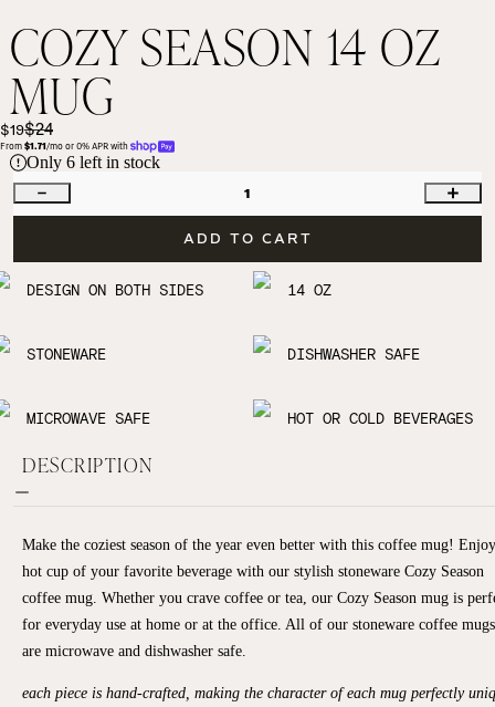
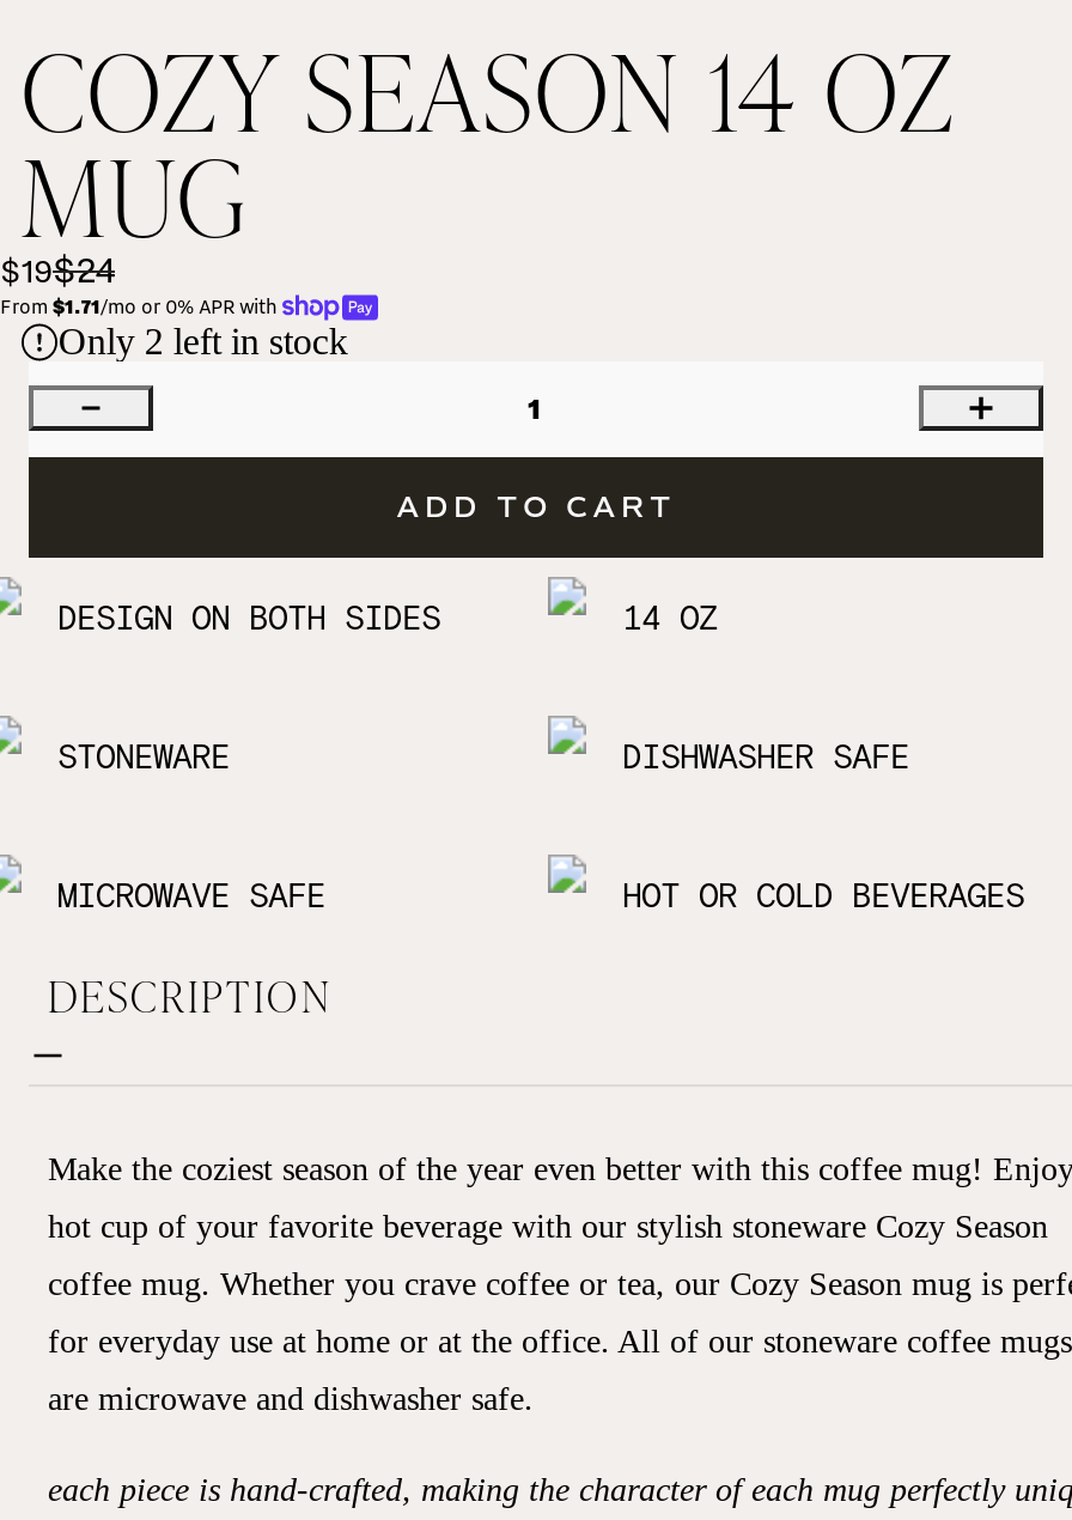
- Only 6 left in stock
+ Only 2 left in stock
